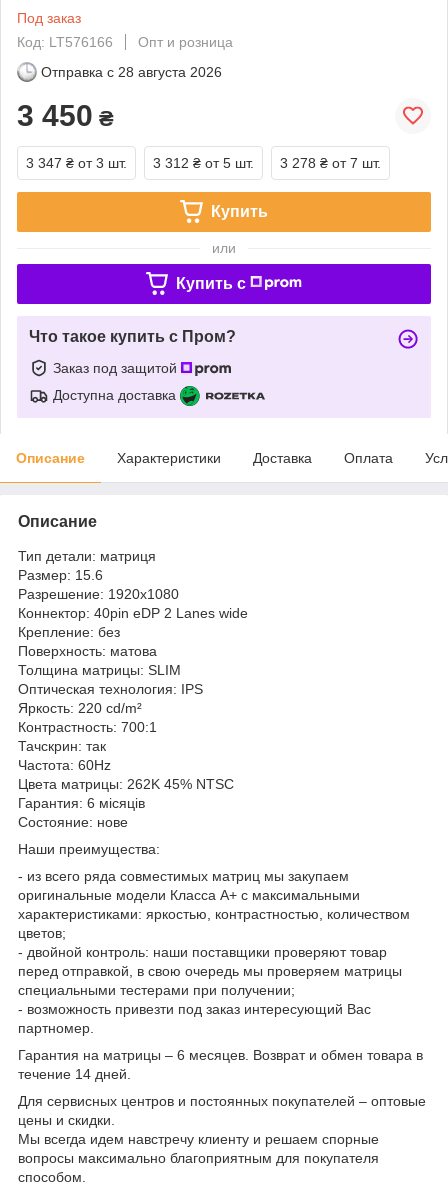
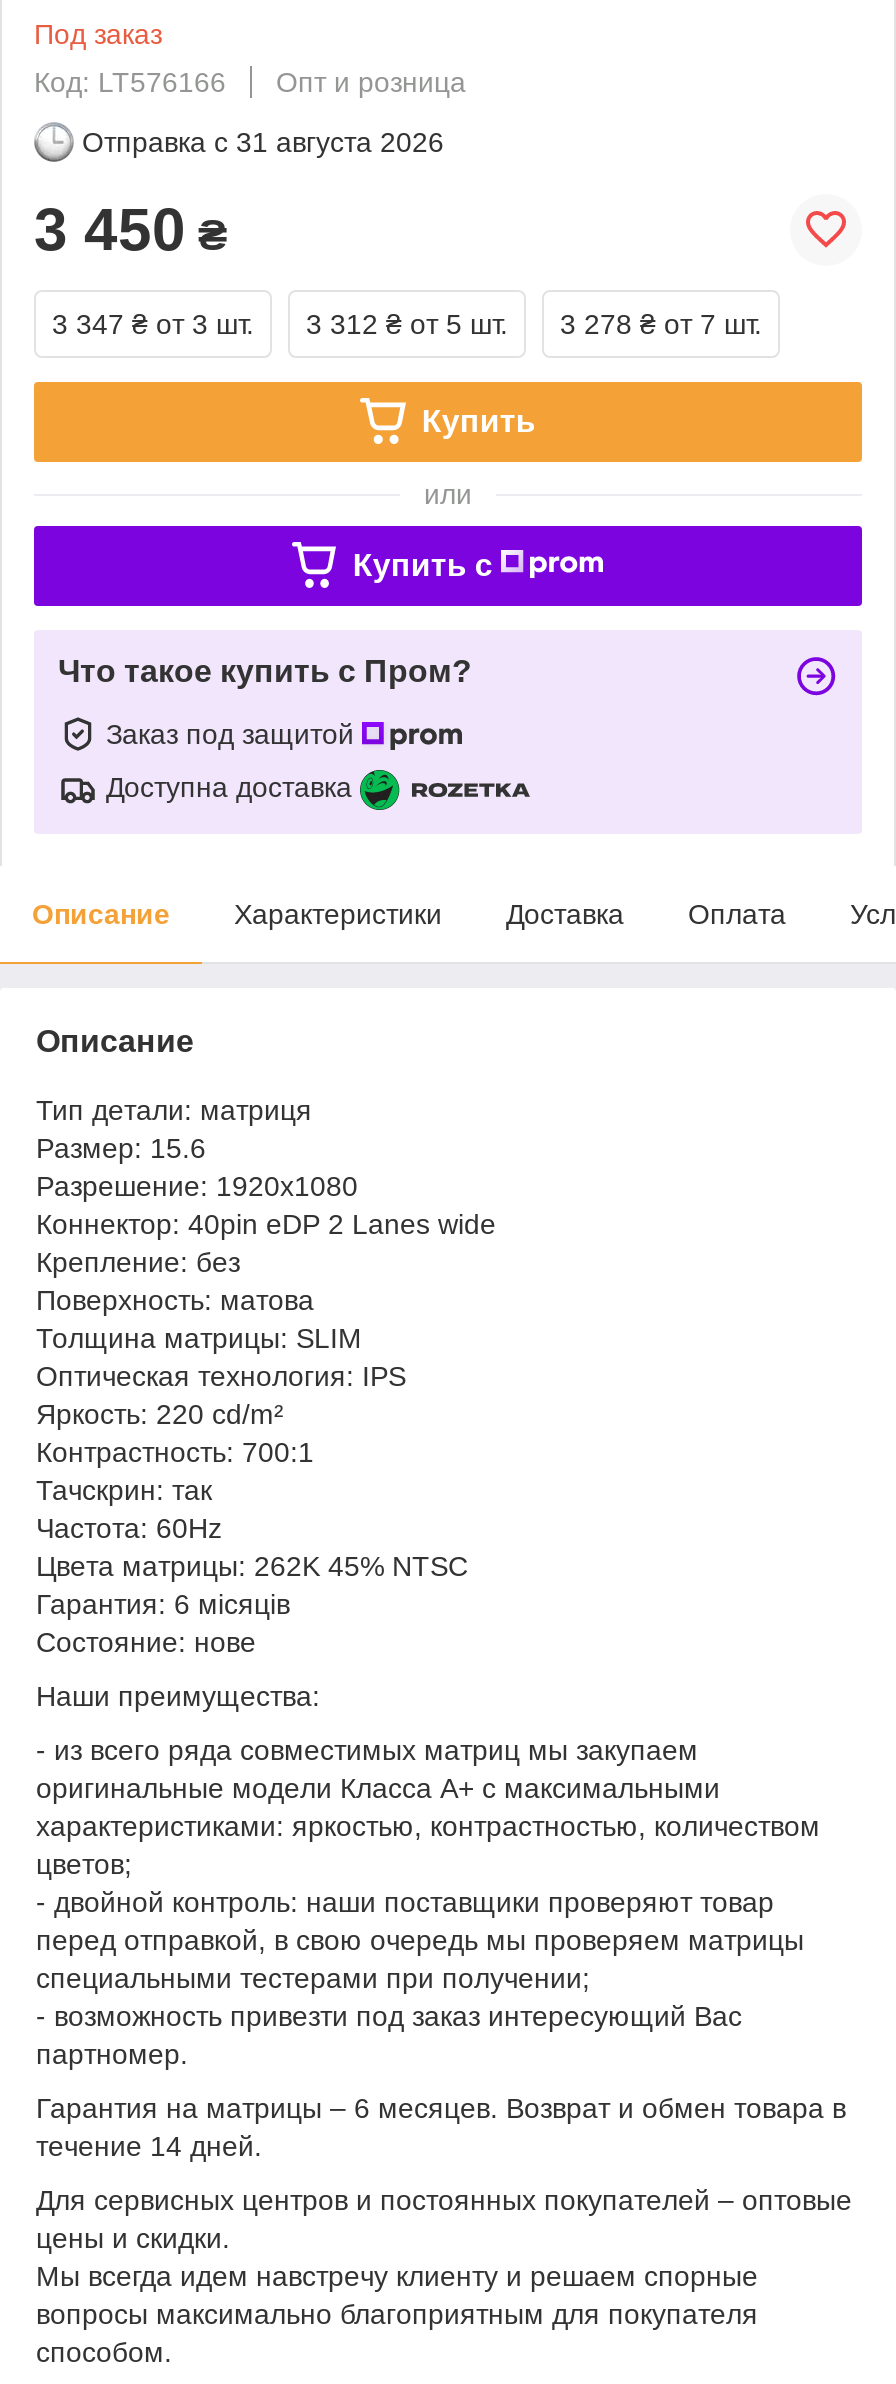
- Отправка с 28 августа 2026
+ Отправка с 31 августа 2026
